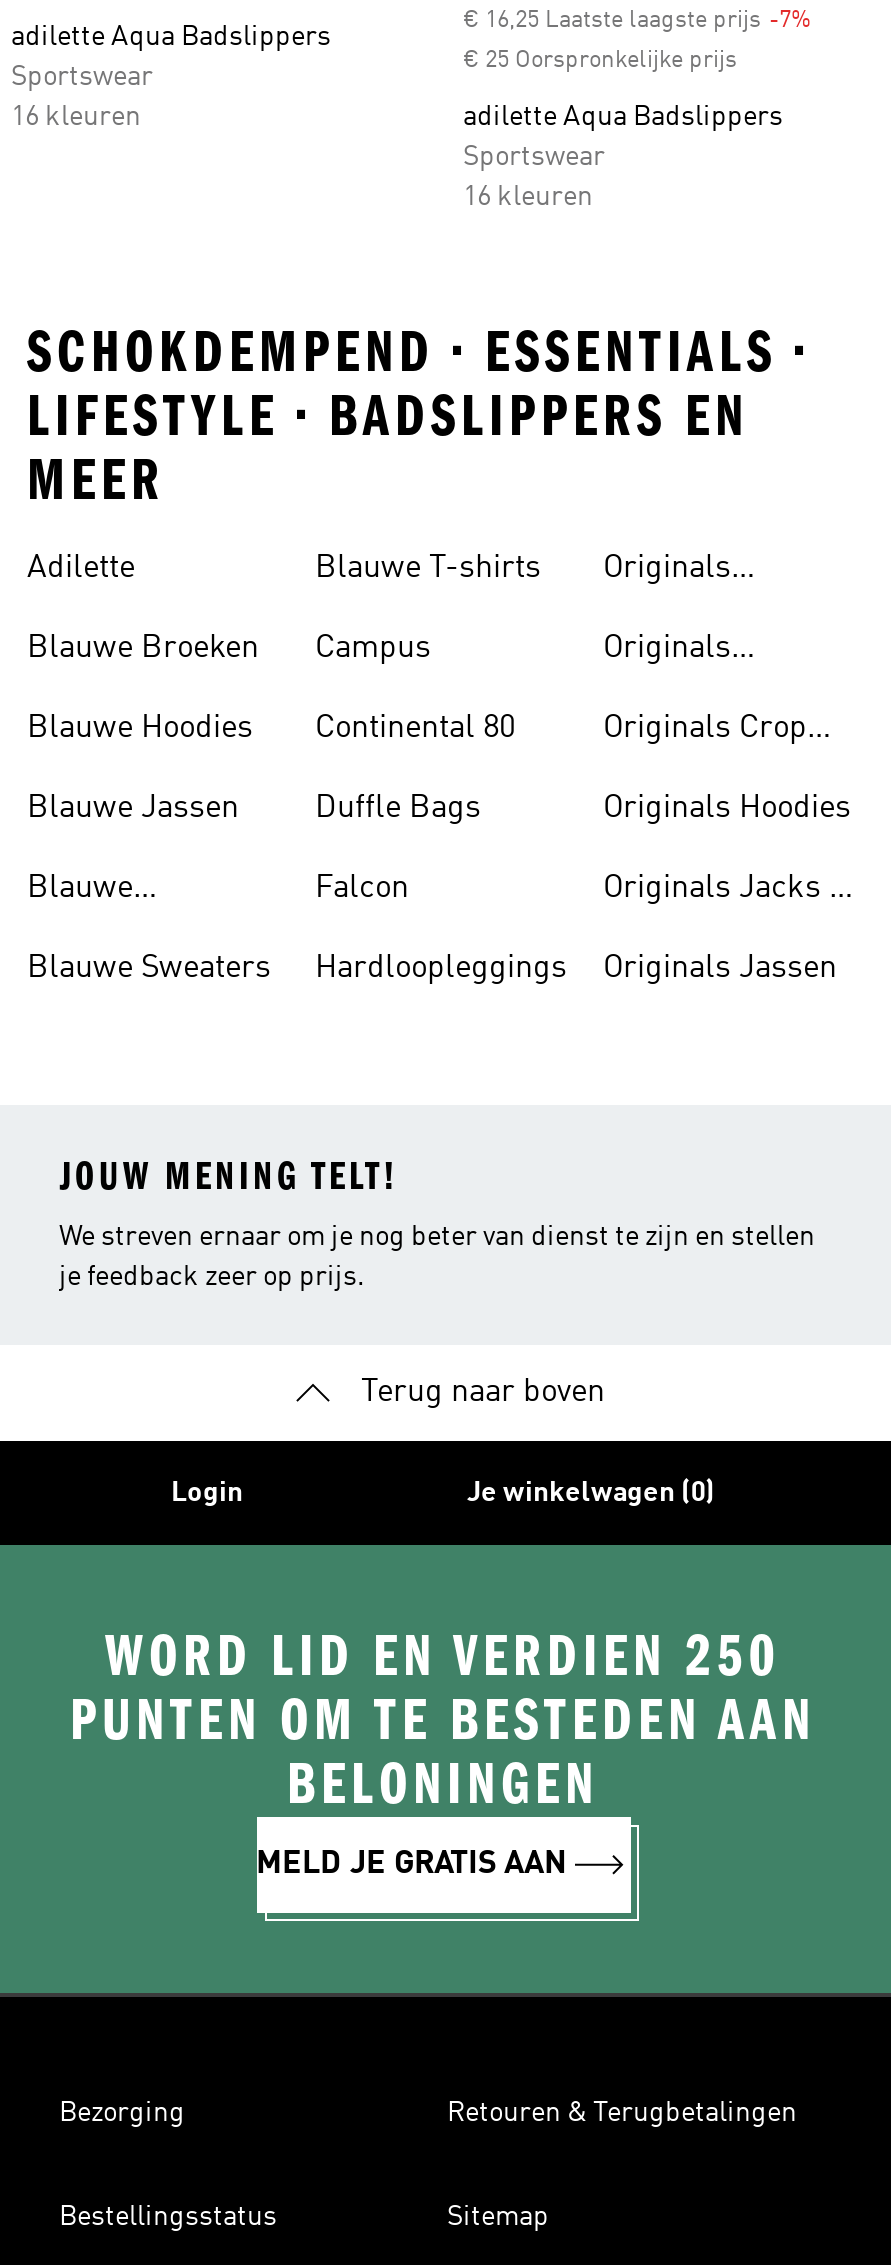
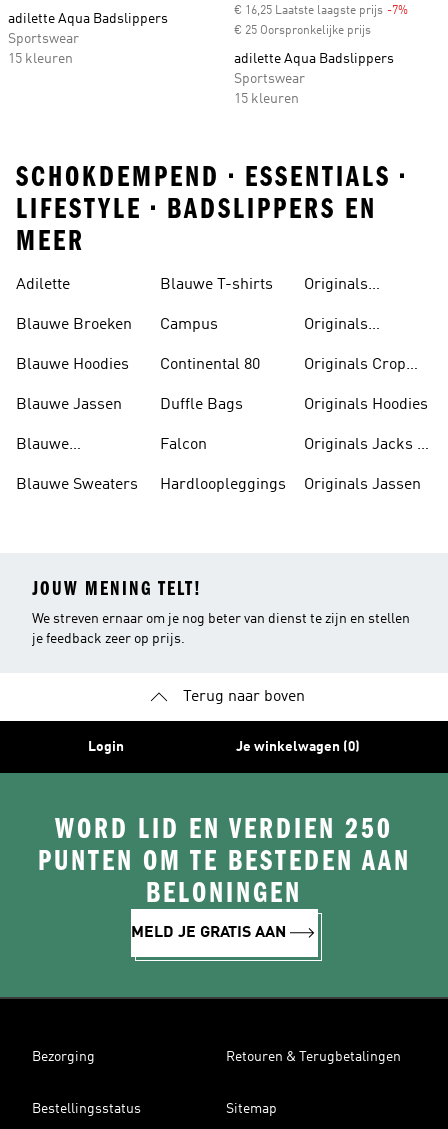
- 16 kleuren
+ 15 kleuren

- 16 kleuren
+ 15 kleuren
